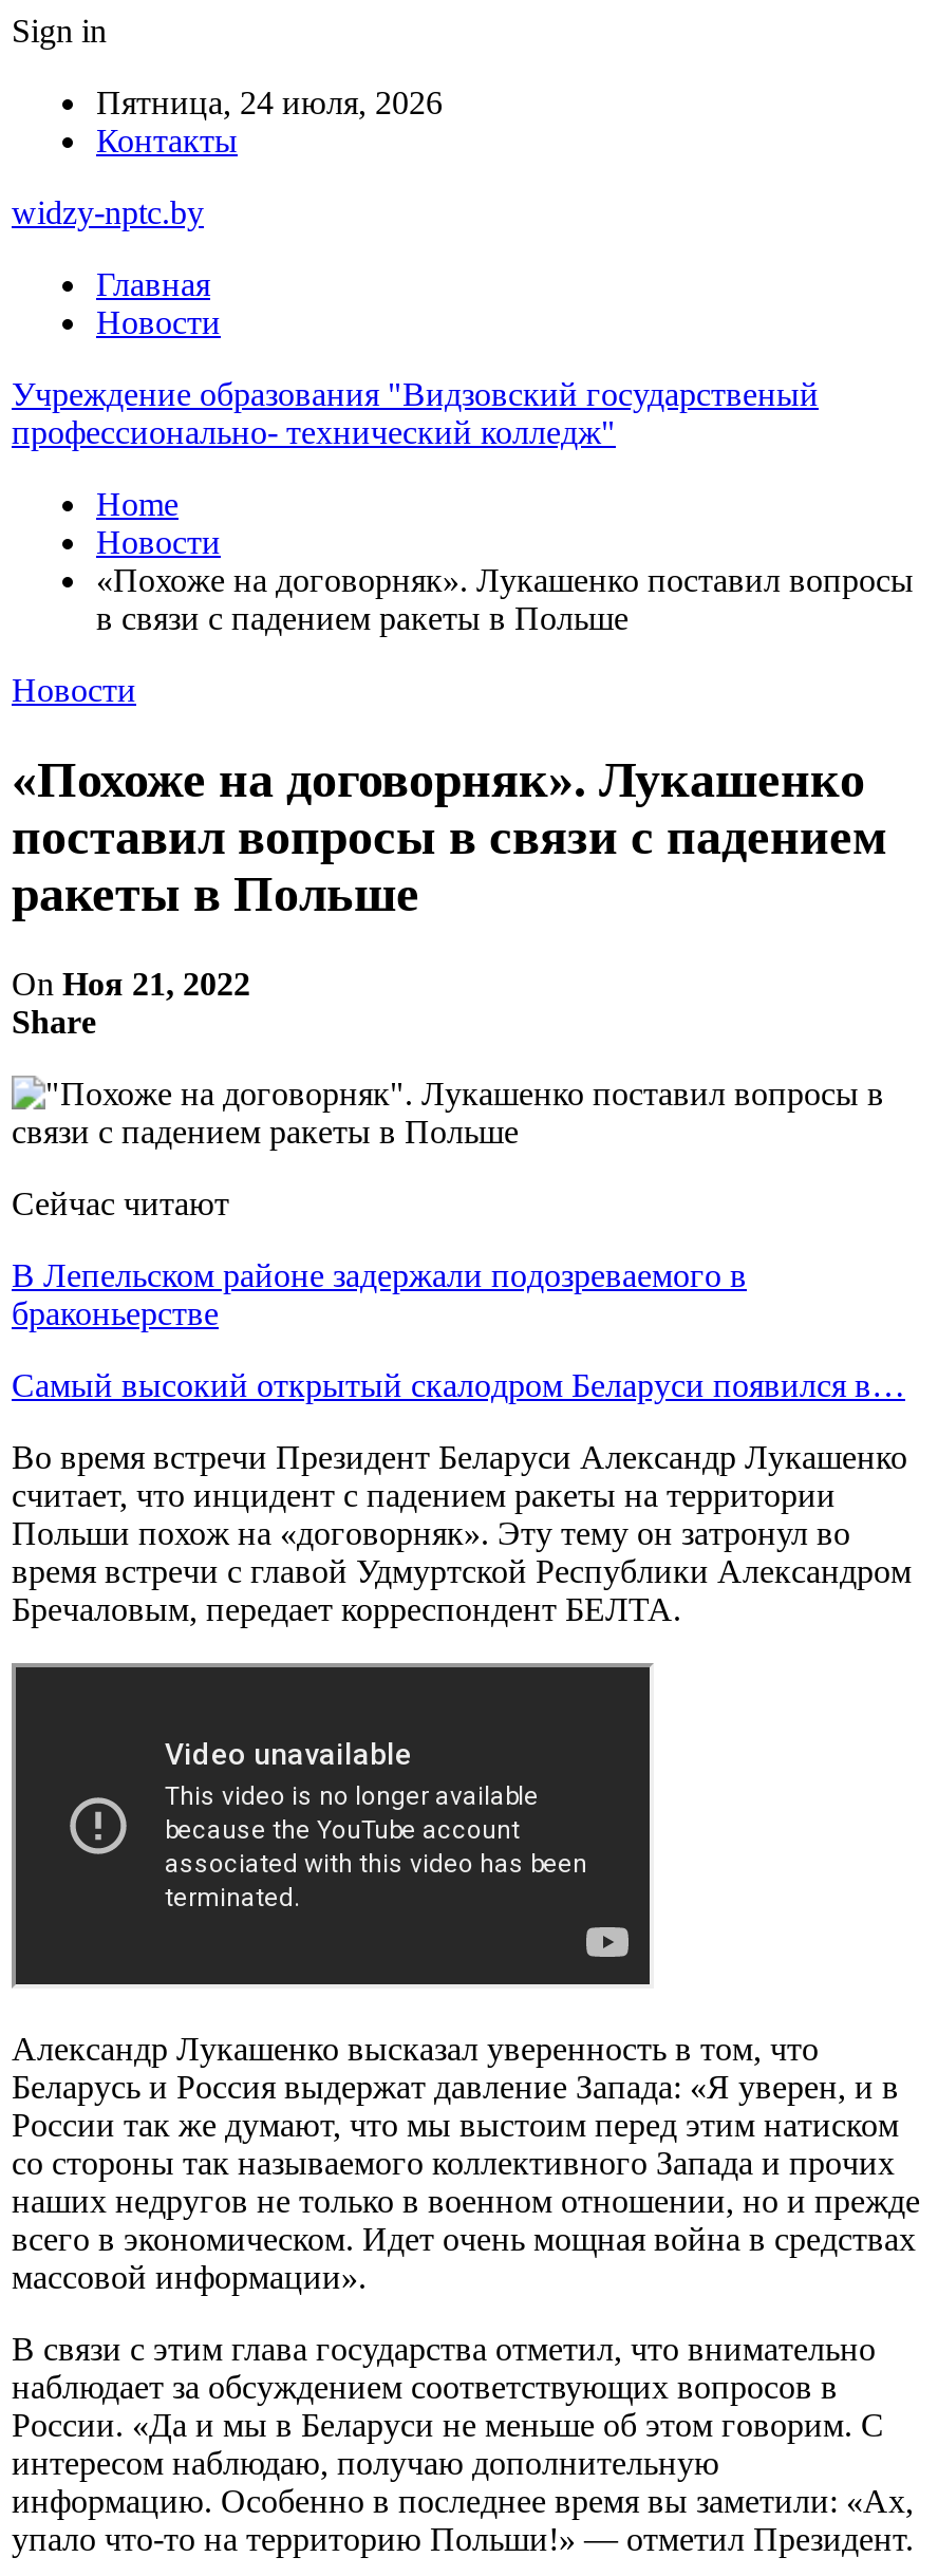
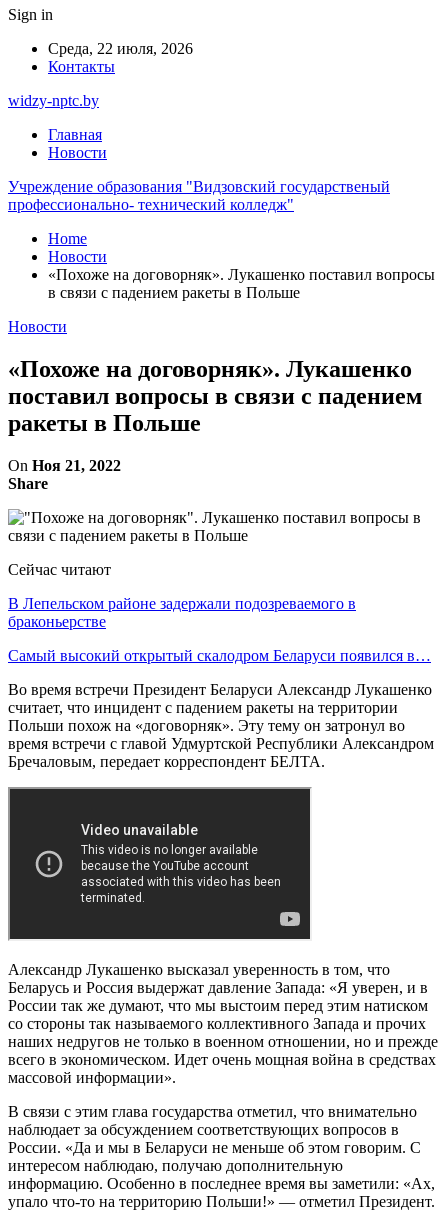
- Пятница, 24 июля, 2026
+ Среда, 22 июля, 2026
